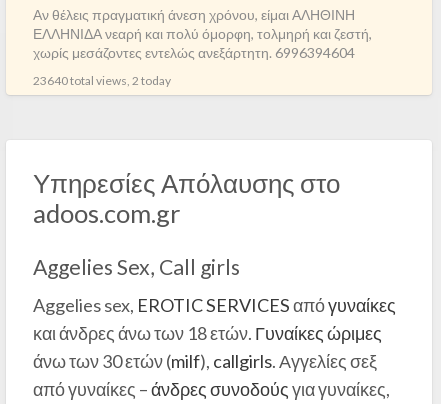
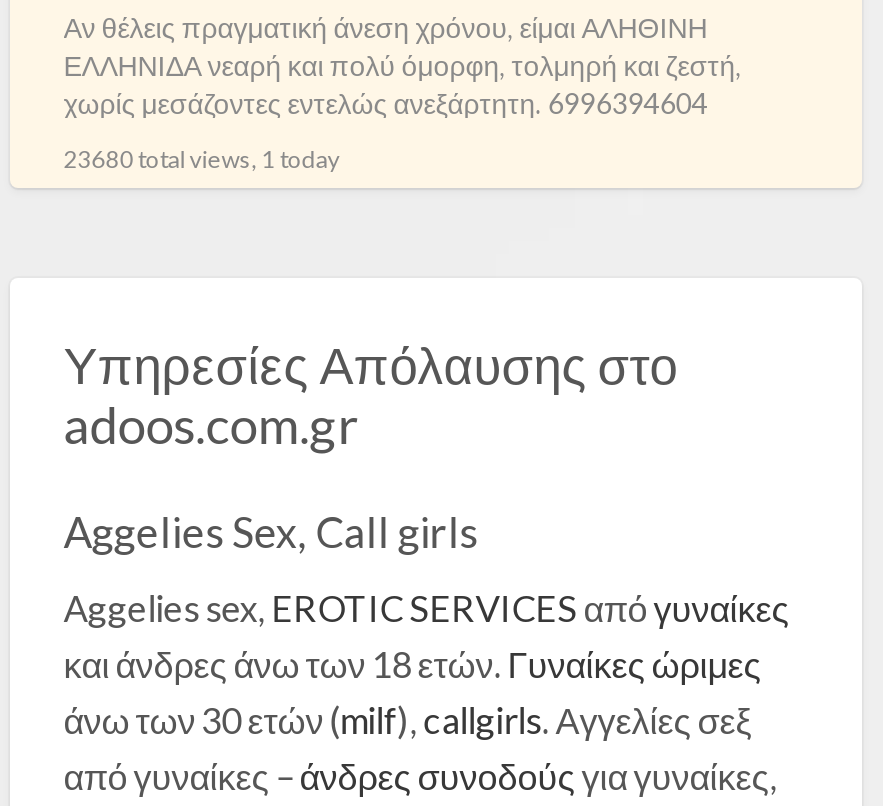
- 23640 total views, 2 today
+ 23680 total views, 1 today
